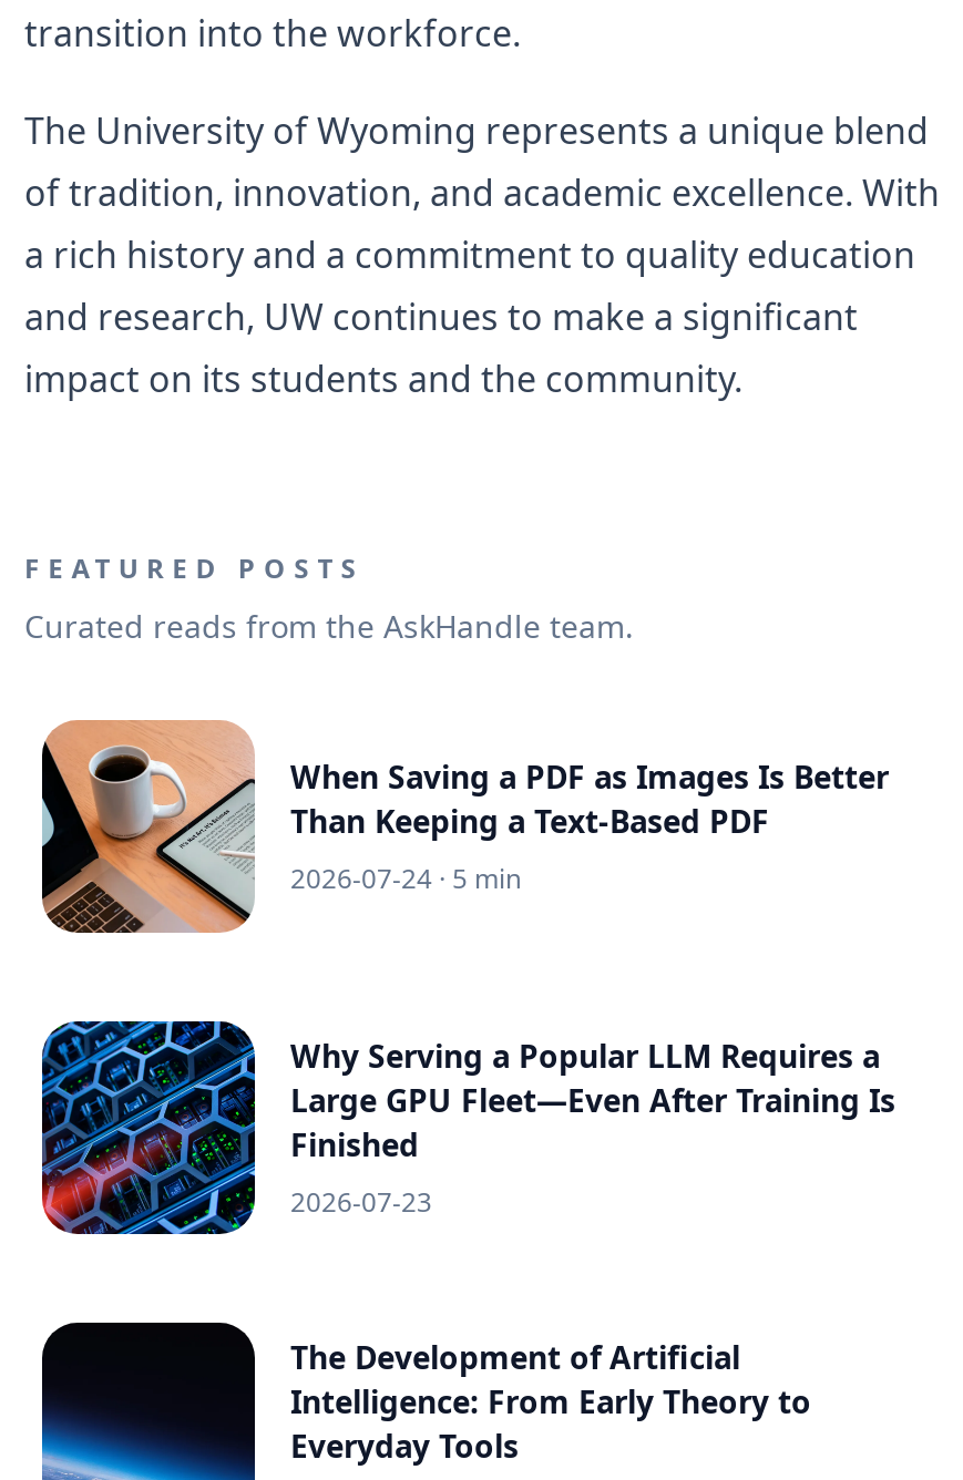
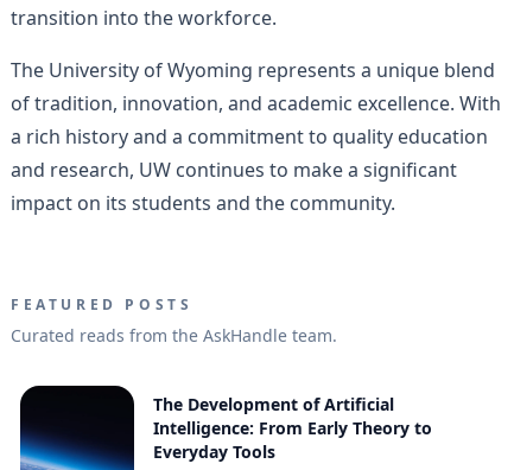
- [image]
- When Saving a PDF as Images Is Better
- Than Keeping a Text-Based PDF
- 2026-07-24 · 5 min

- [image]
- Why Serving a Popular LLM Requires a
- Large GPU Fleet—Even After Training Is
- Finished
- 2026-07-23
